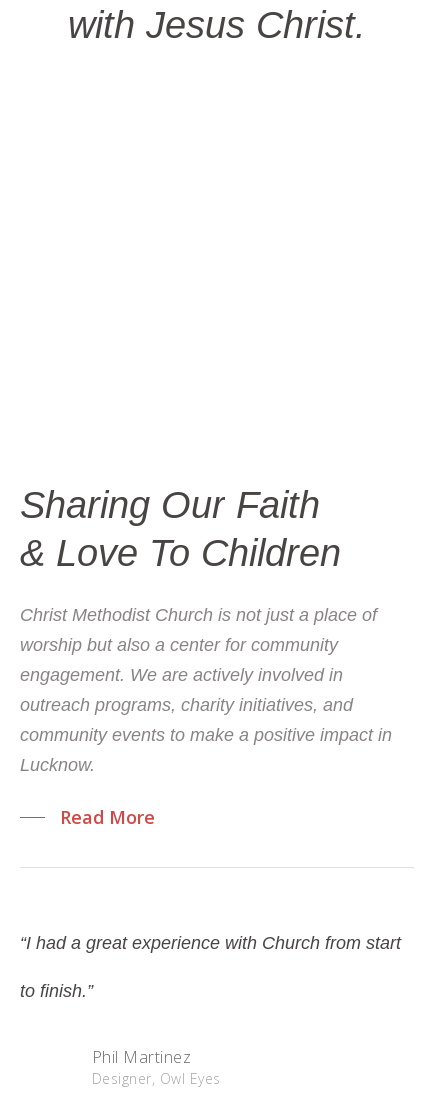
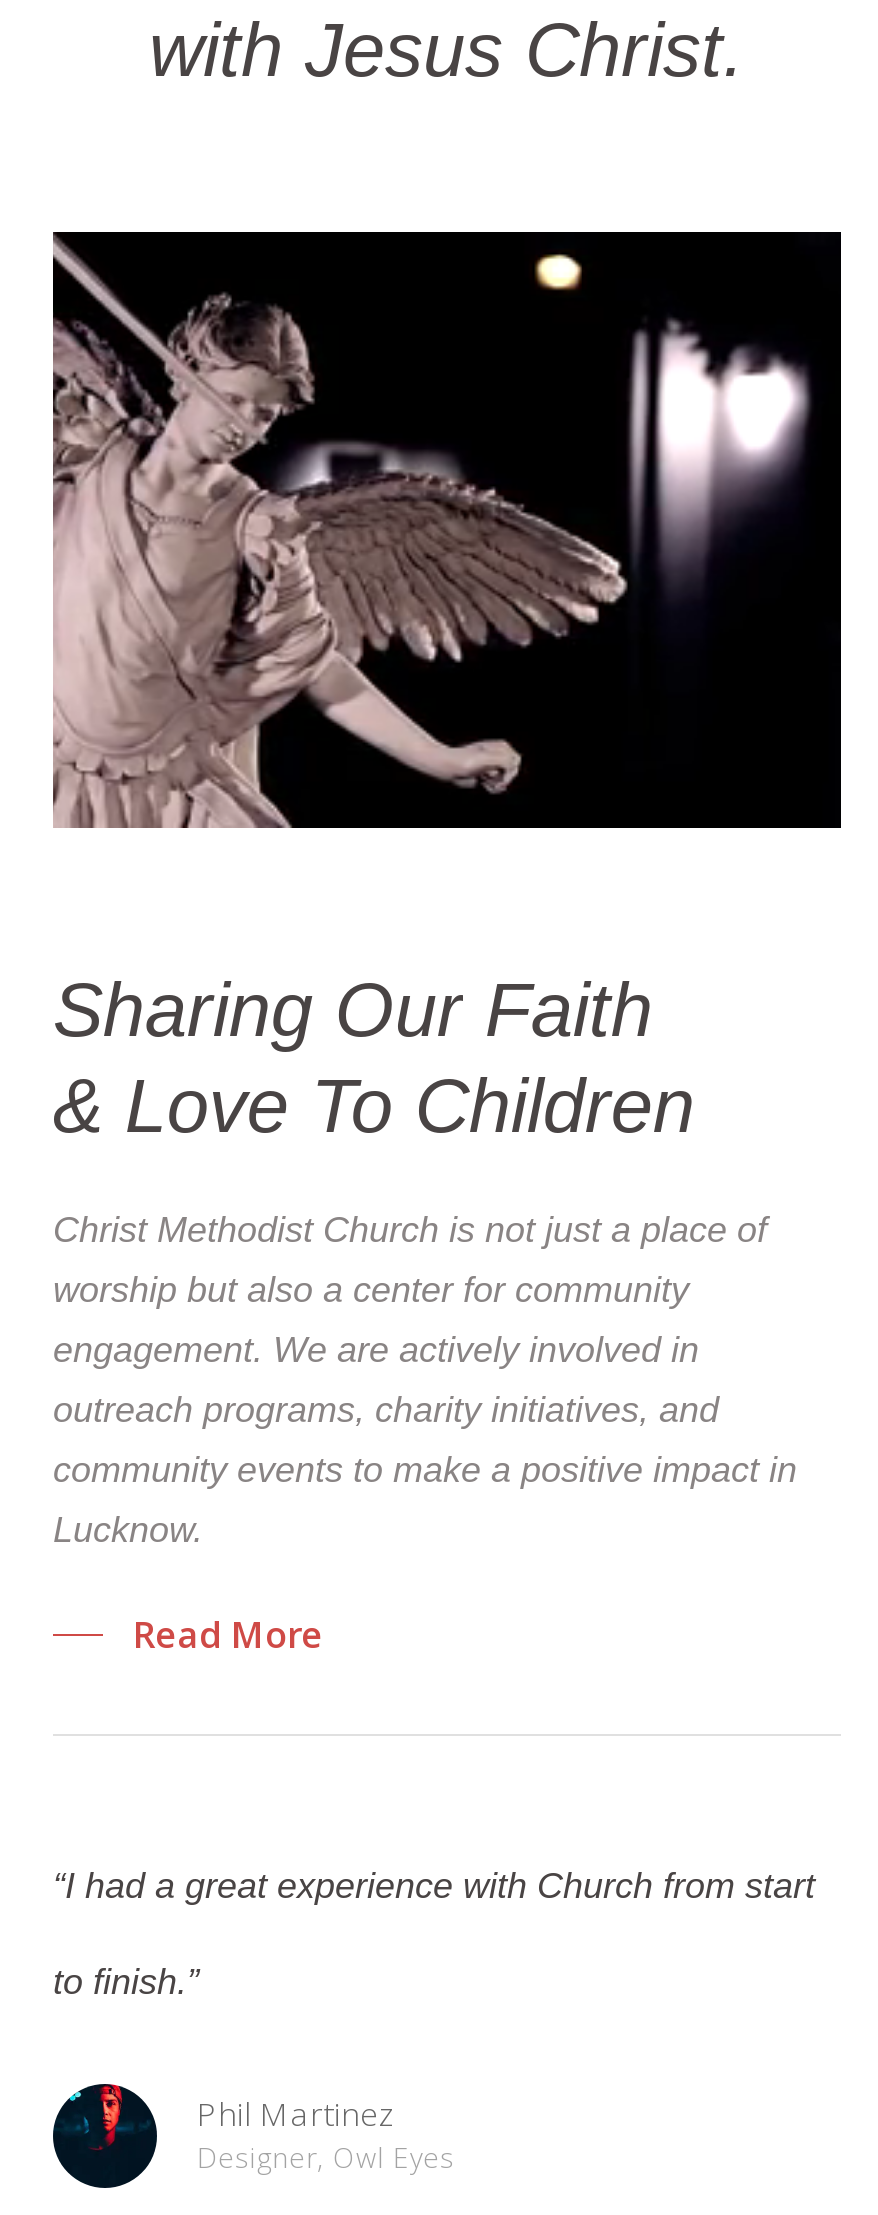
+ [image]

+ [image]
